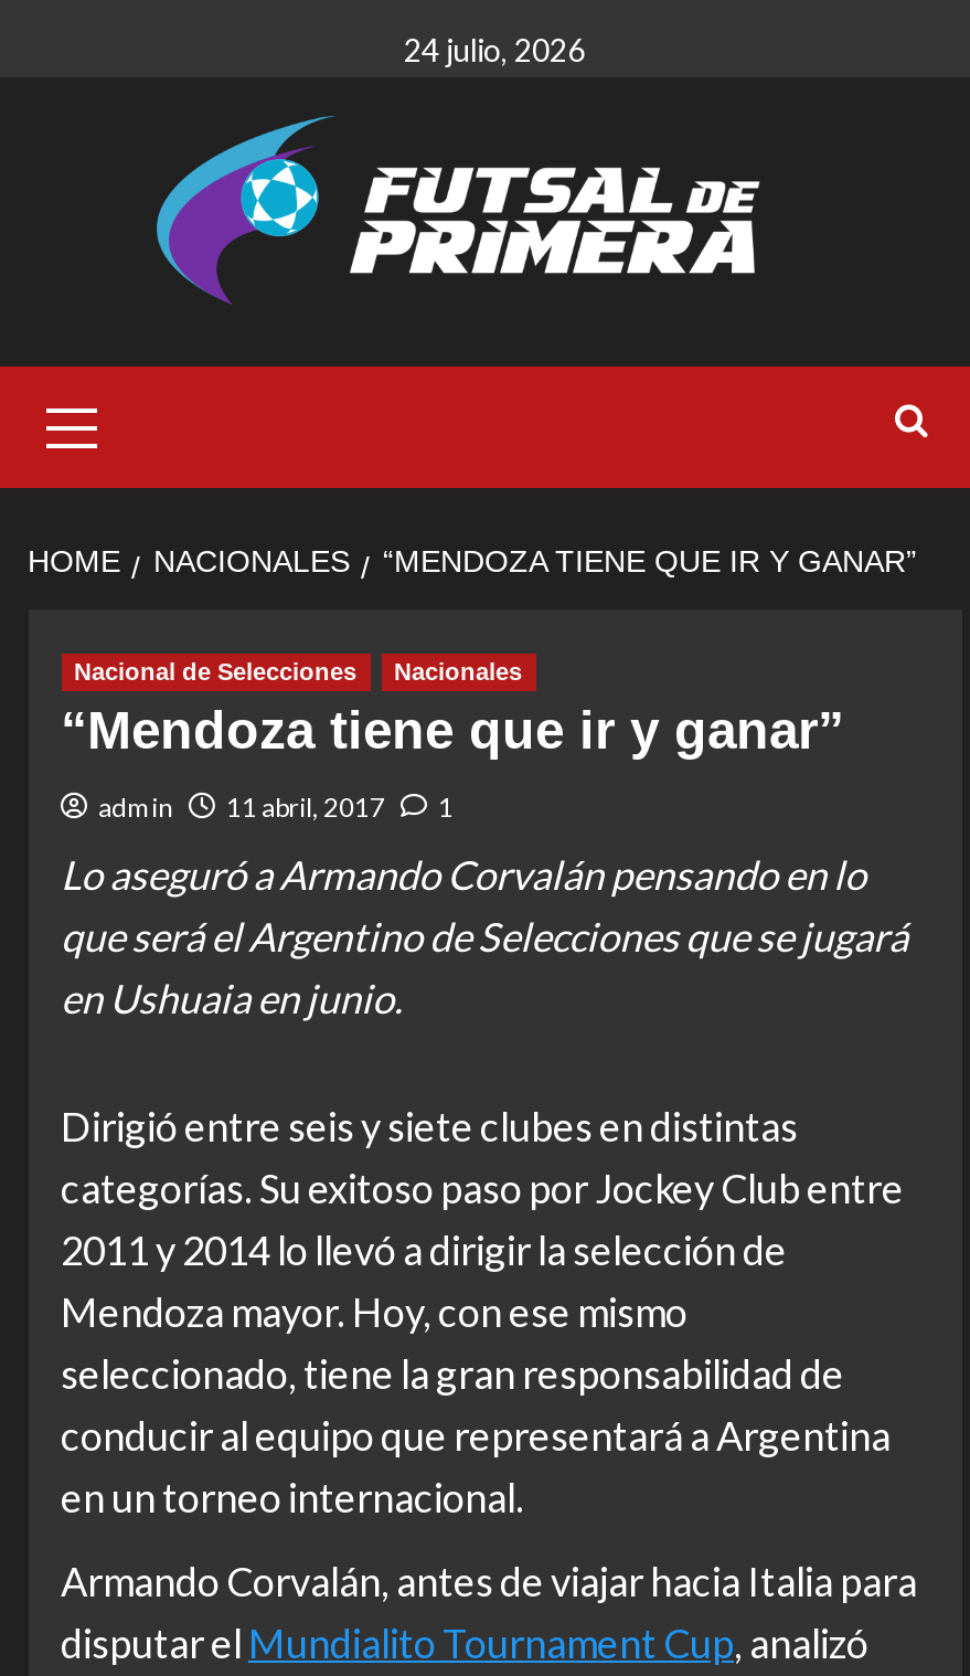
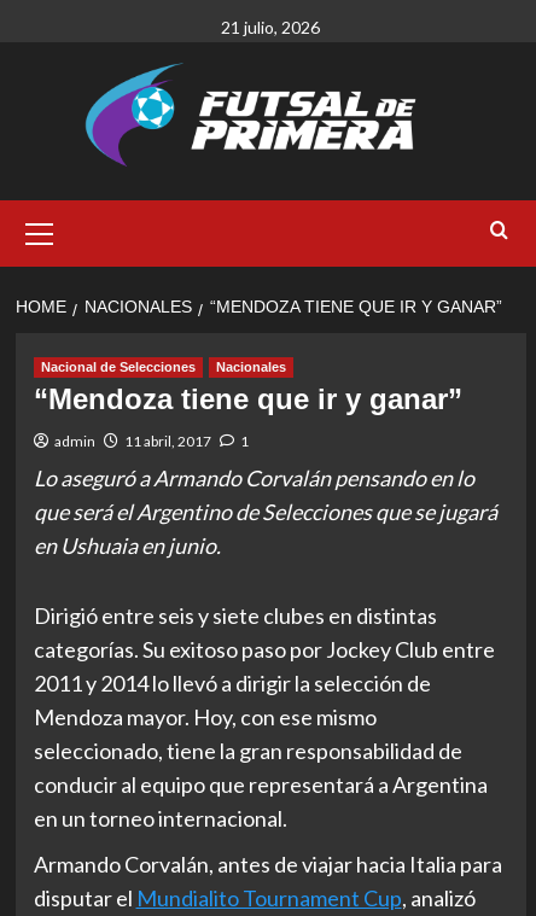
- 24 julio, 2026
+ 21 julio, 2026
